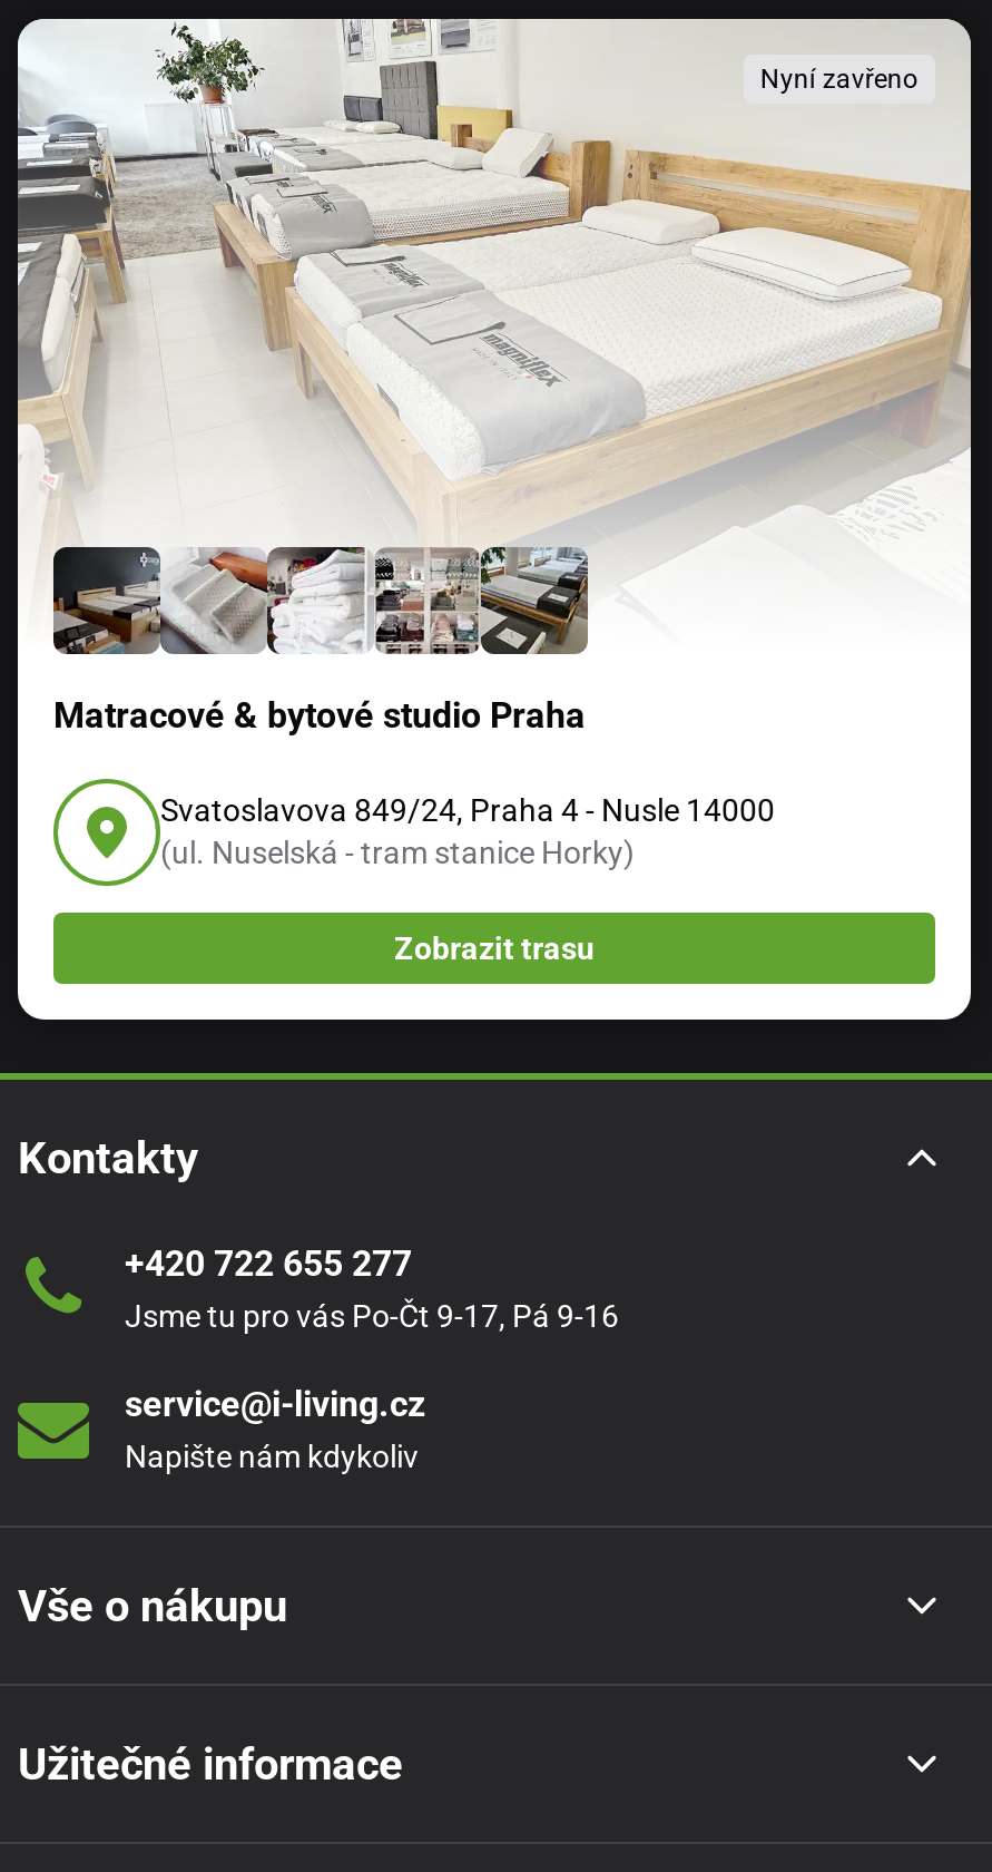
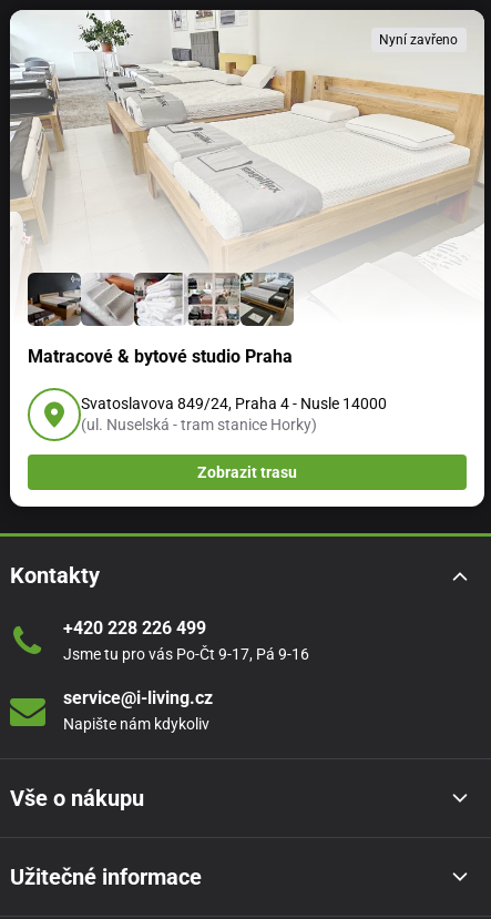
- +420 722 655 277
+ +420 228 226 499
